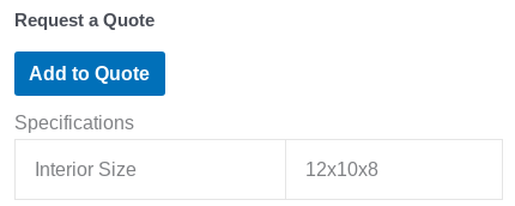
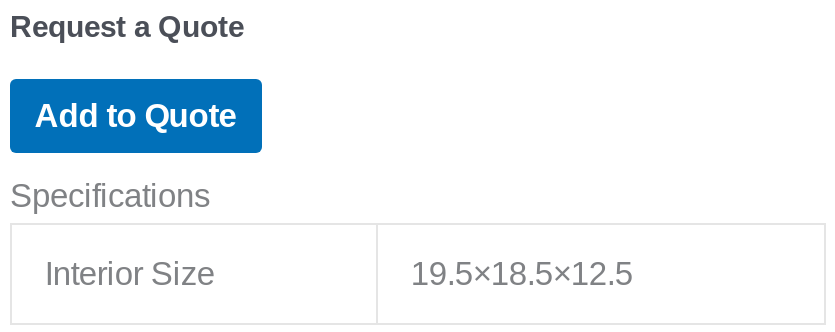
- 12x10x8
+ 19.5×18.5×12.5
